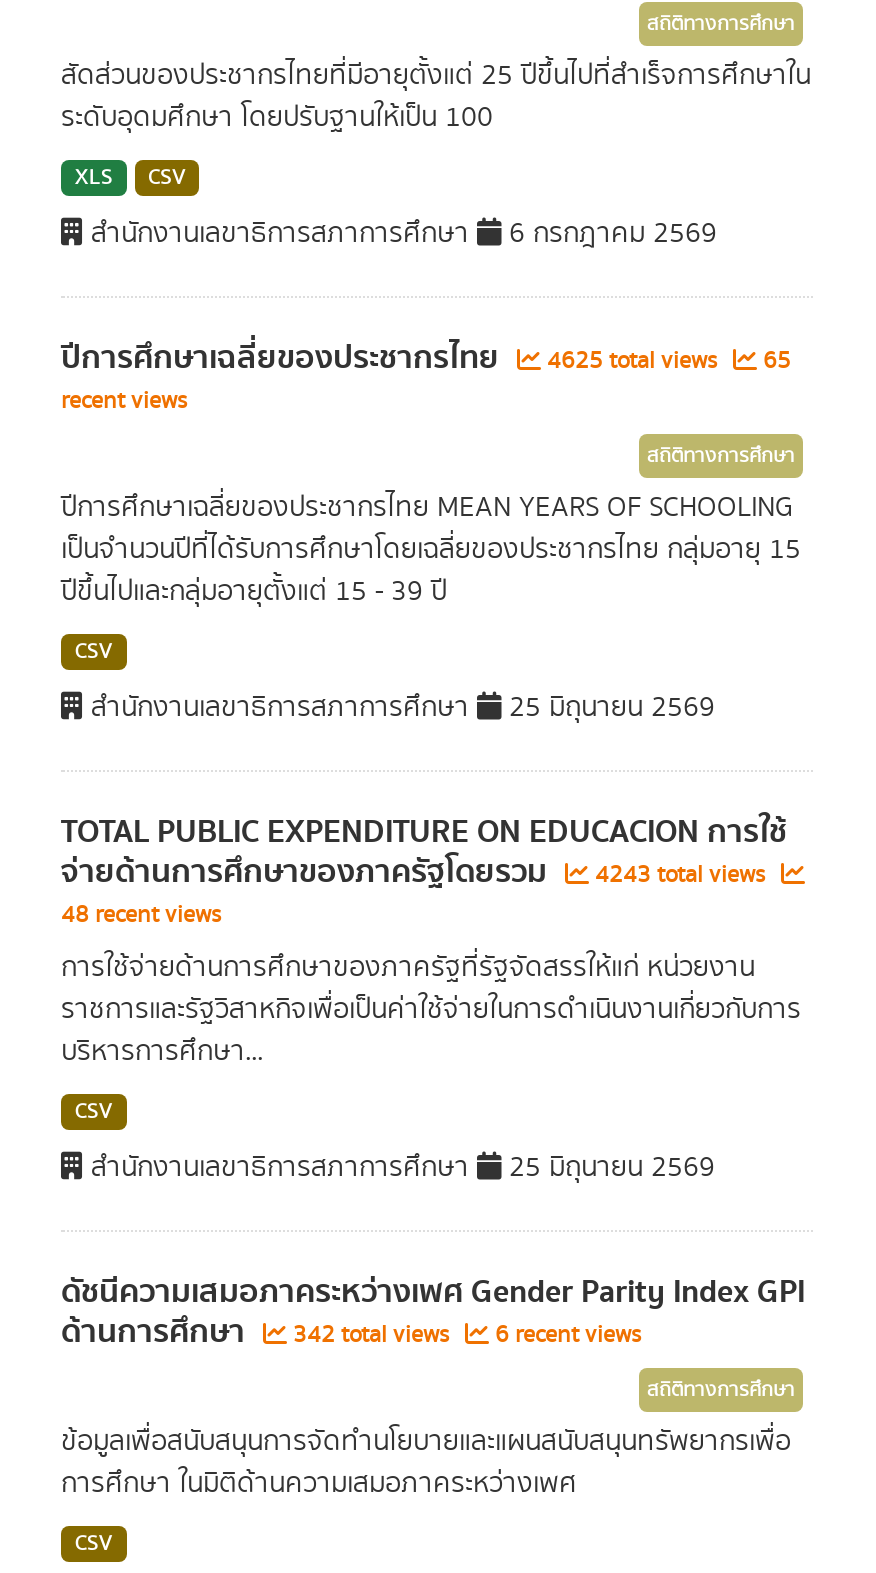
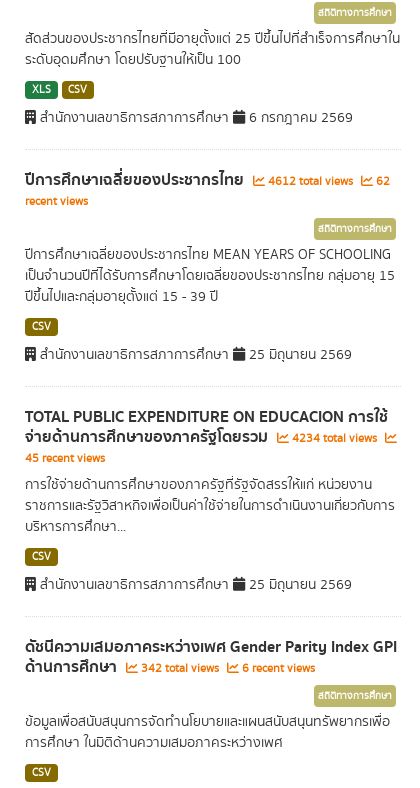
- 4625 total views
+ 4612 total views

- 65
+ 62

- จ่ายด้านการศึกษาของภาครัฐโดยรวม 4243 total views
+ จ่ายด้านการศึกษาของภาครัฐโดยรวม 4234 total views

- 48 recent views
+ 45 recent views
